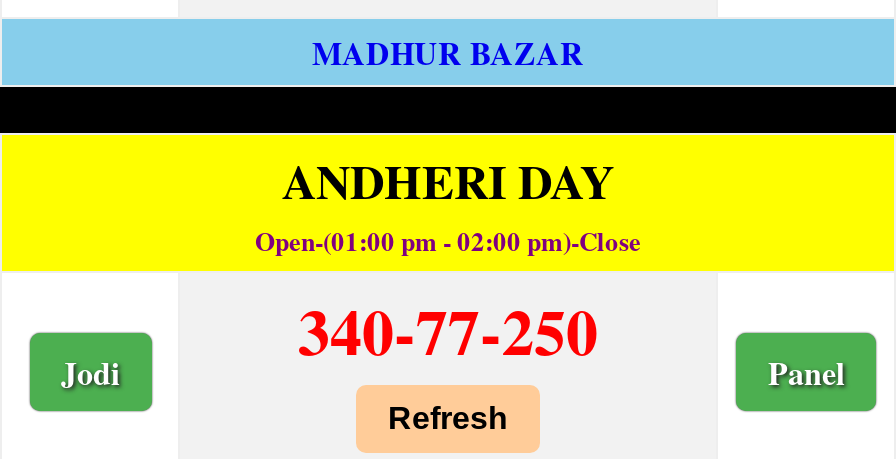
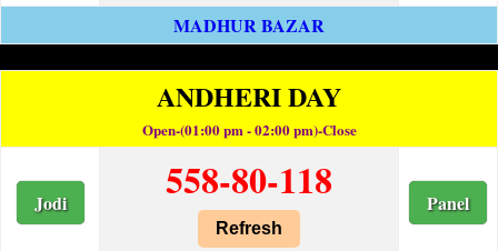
- 340-77-250
+ 558-80-118
